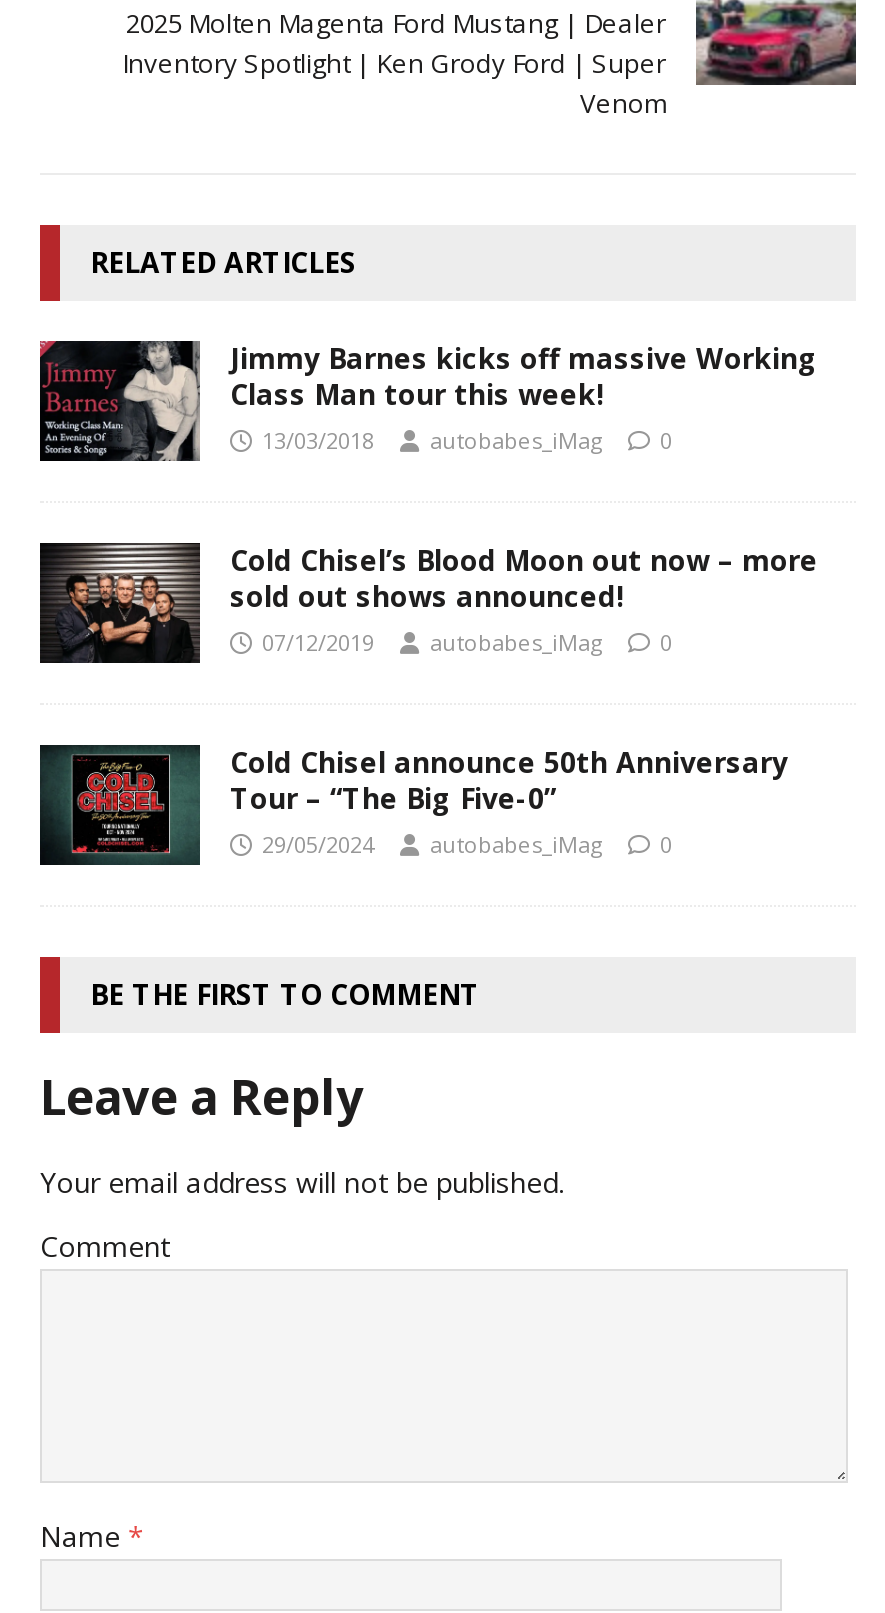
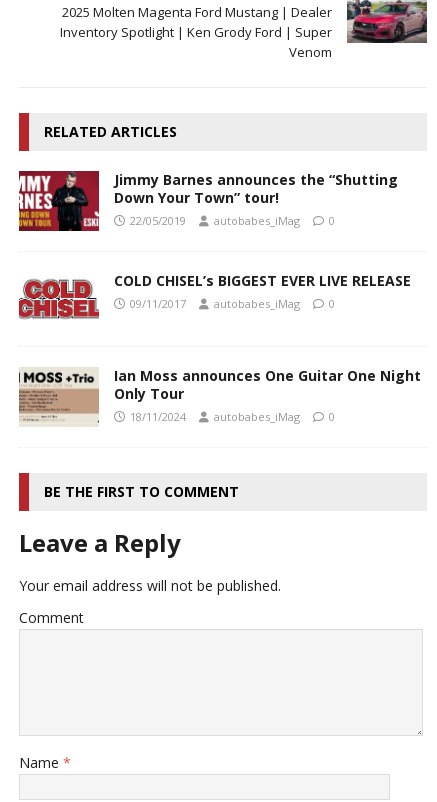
- [image]
- Jimmy Barnes kicks off massive Working
- Class Man tour this week!
- 13/03/2018
+ [image]
+ Jimmy Barnes announces the “Shutting
+ Down Your Town” tour!
+ 22/05/2019

- [image]
- Cold Chisel’s Blood Moon out now – more
- sold out shows announced!
- 07/12/2019
+ [image]
+ COLD CHISEL’s BIGGEST EVER LIVE RELEASE
+ 09/11/2017

- [image]
- Cold Chisel announce 50th Anniversary
- Tour – “The Big Five-0”
- 29/05/2024
+ [image]
+ Ian Moss announces One Guitar One Night
+ Only Tour
+ 18/11/2024
